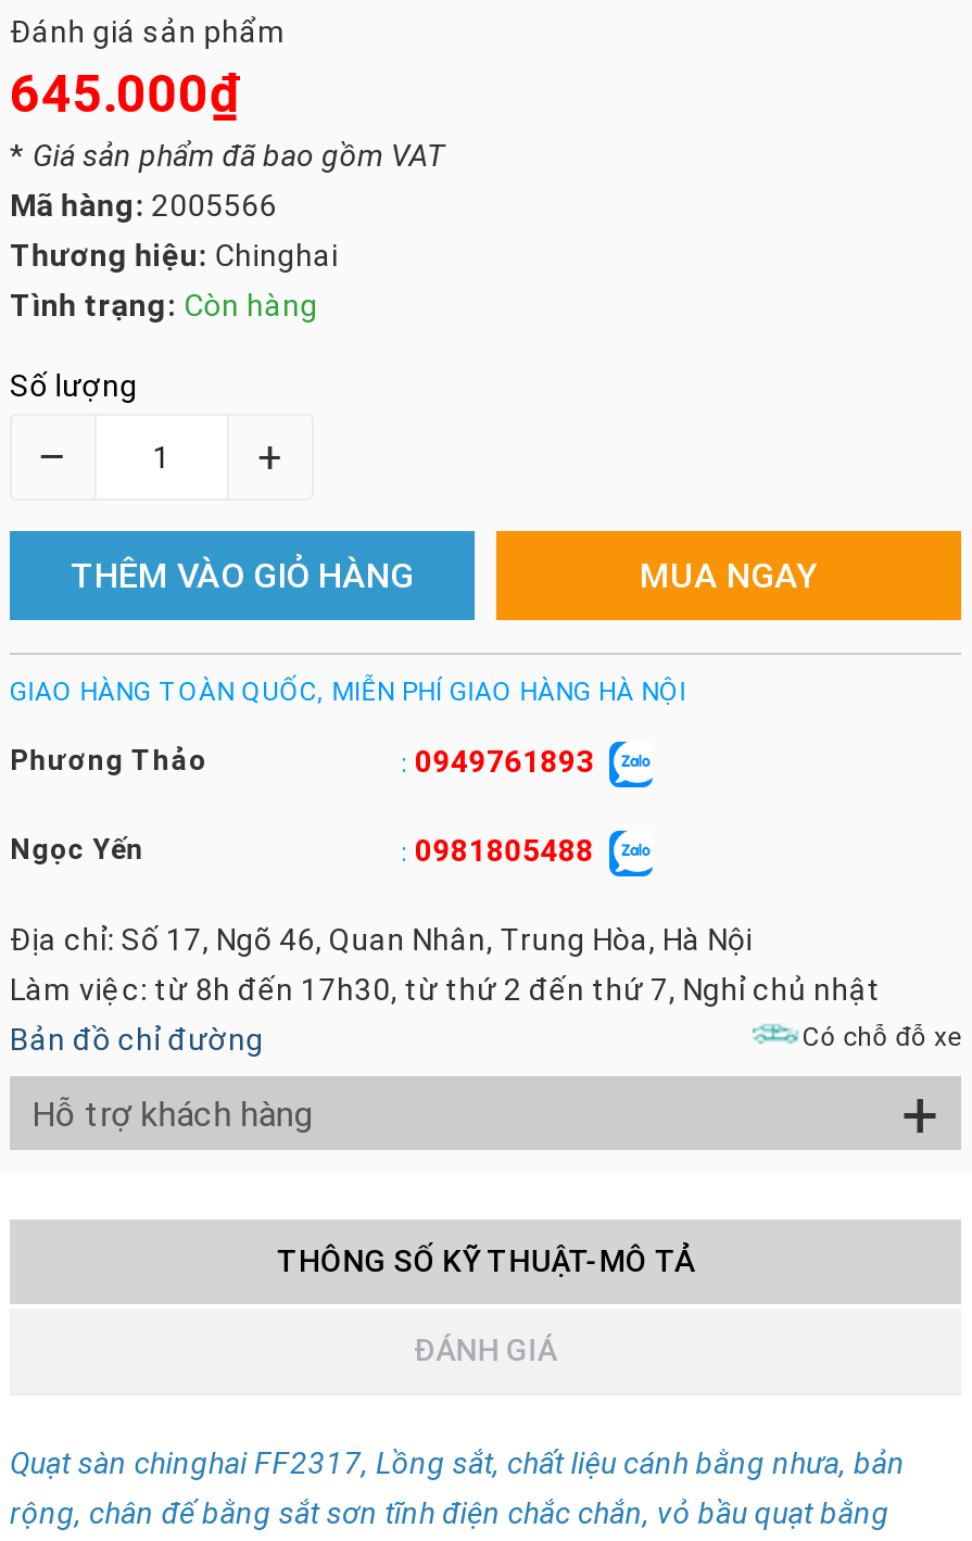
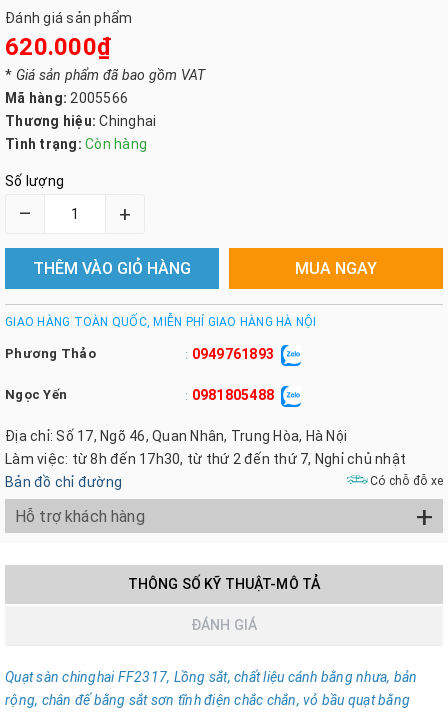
- 645.000₫
+ 620.000₫
